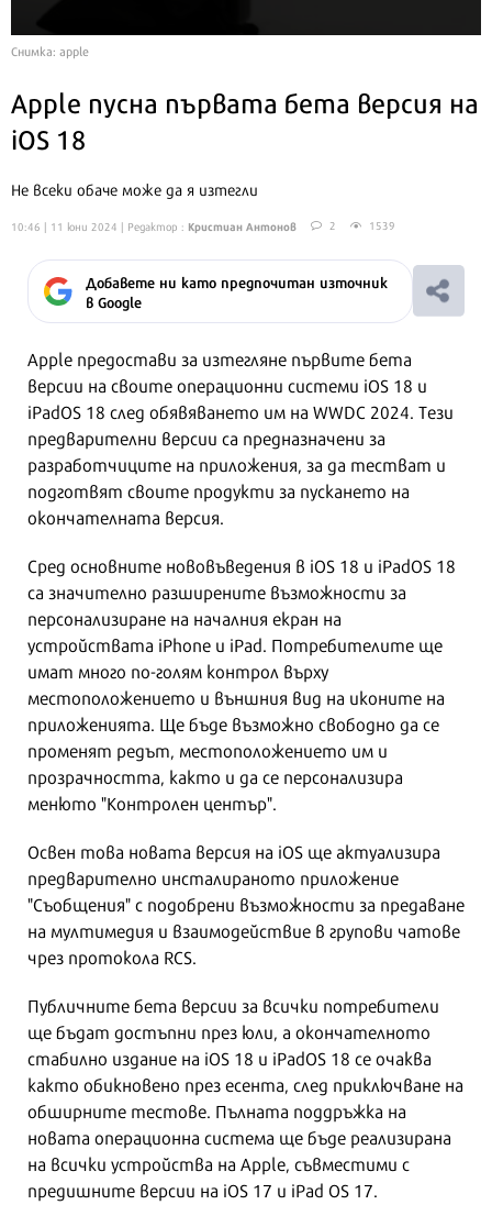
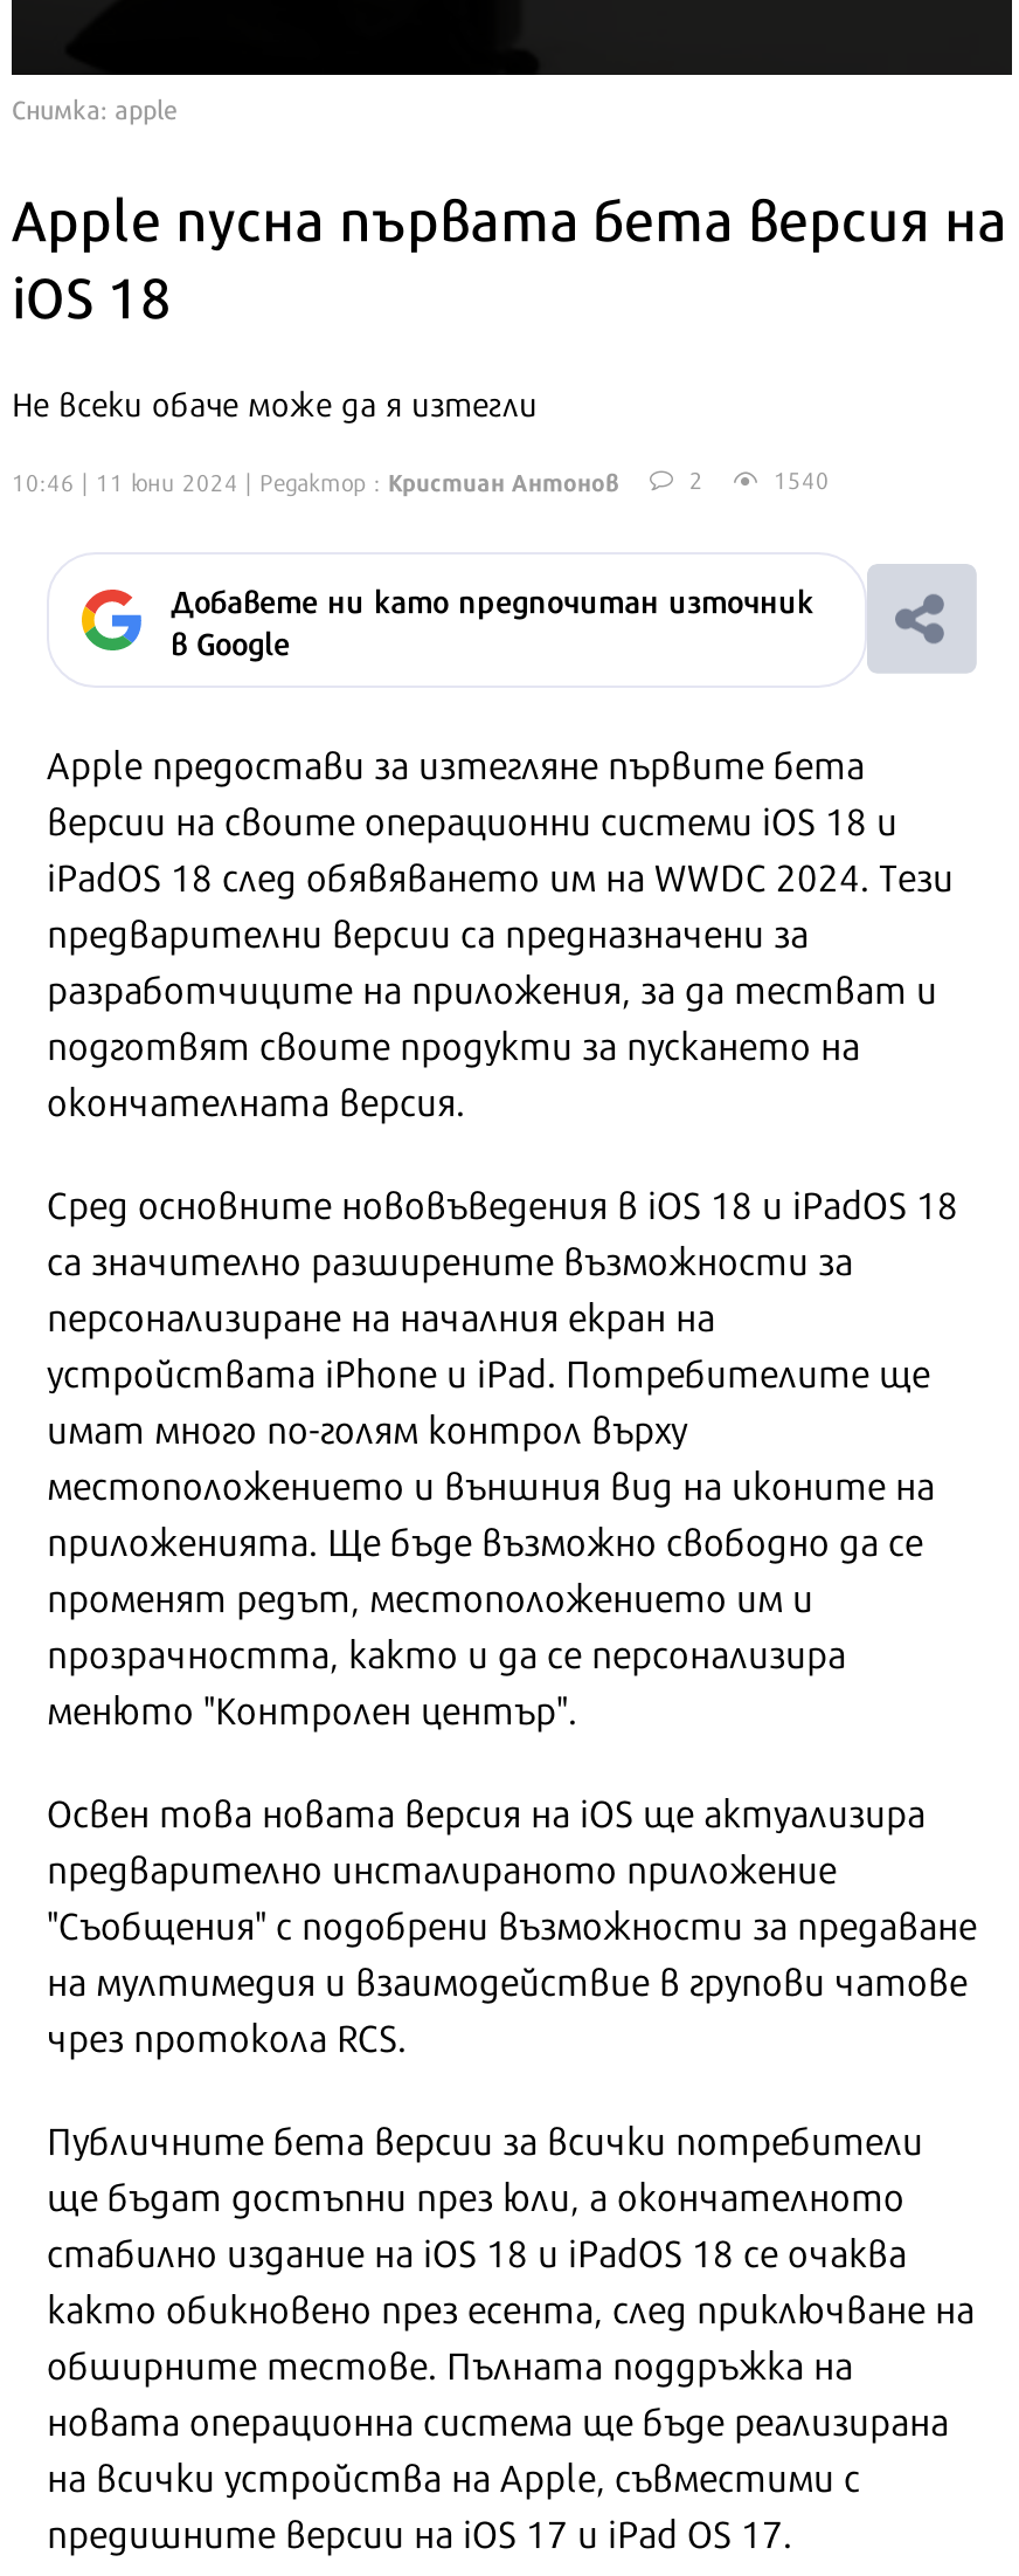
- 1539
+ 1540
